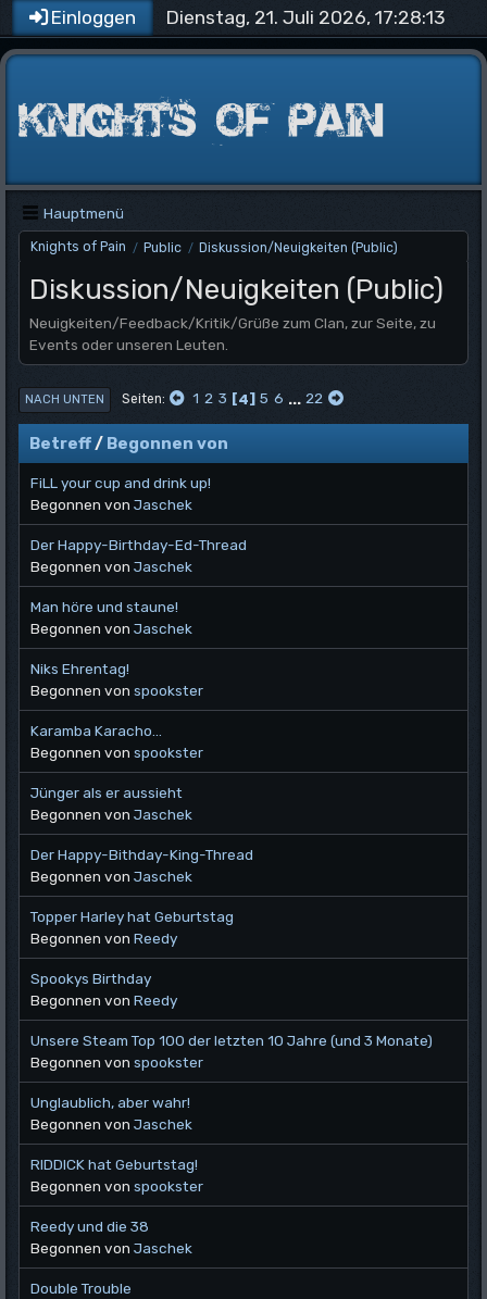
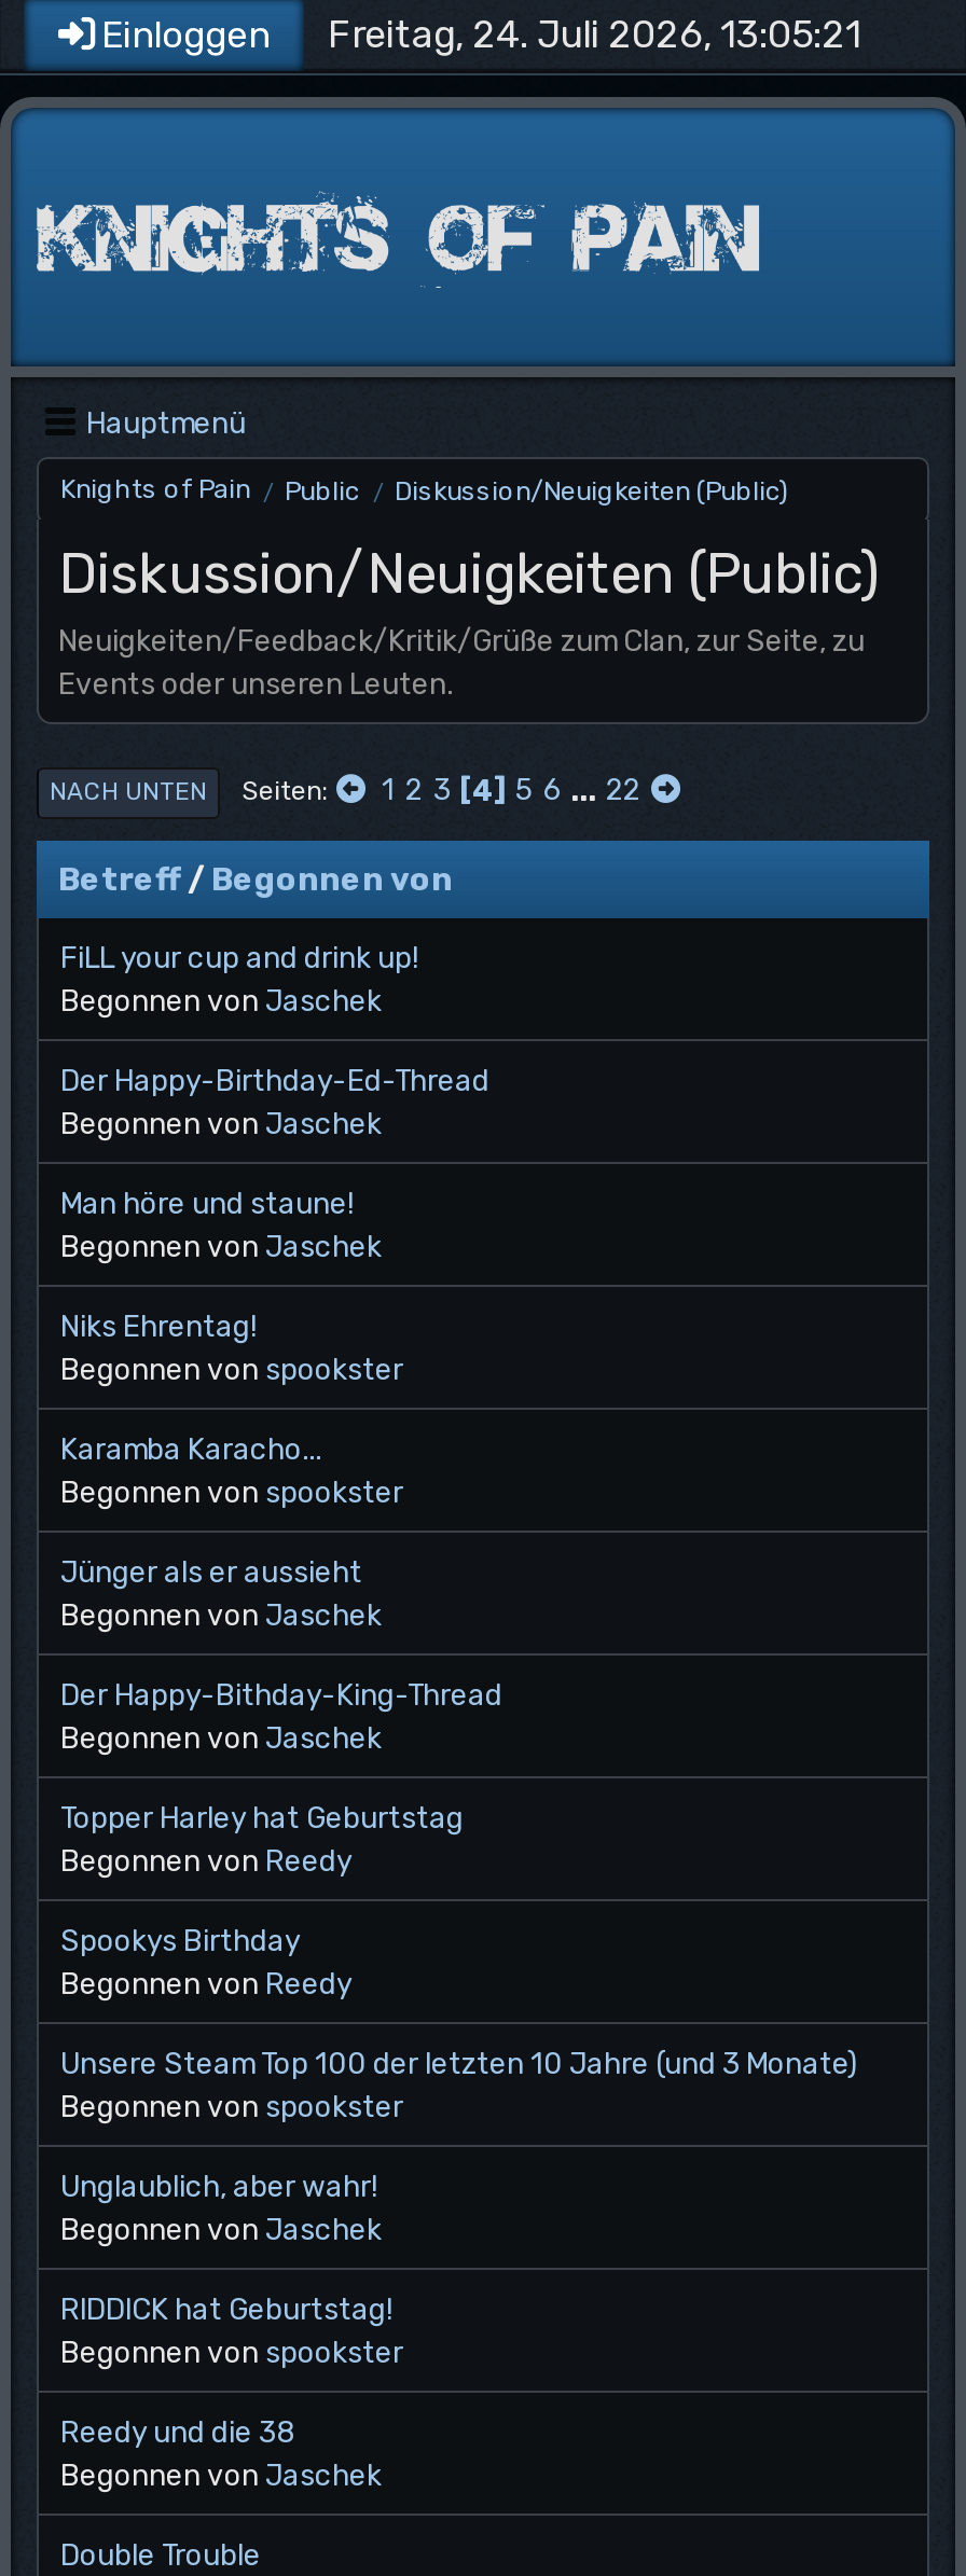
- Dienstag, 21. Juli 2026, 17:28:13
+ Freitag, 24. Juli 2026, 13:05:21
